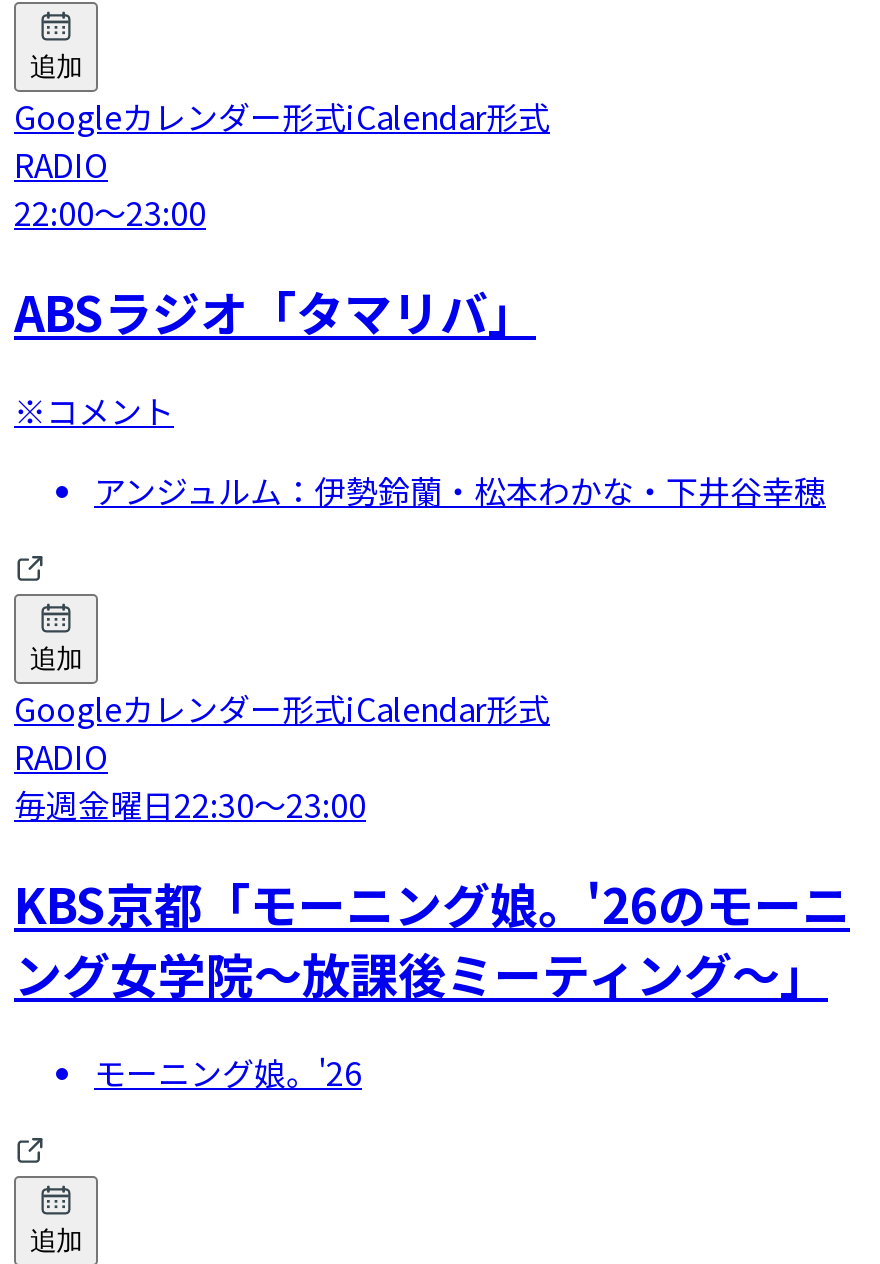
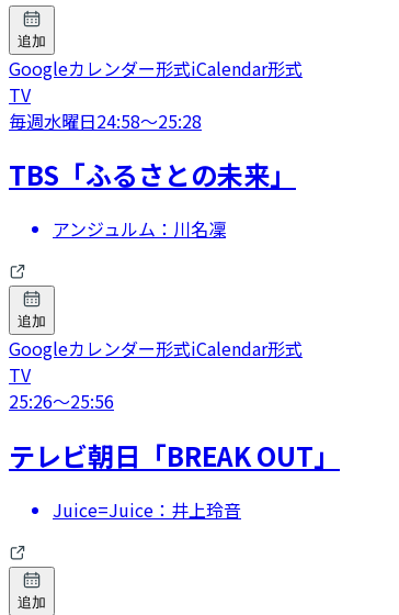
- RADIO
- 22:00〜23:00
- ABSラジオ「タマリバ」
- ※コメント
- アンジュルム：伊勢鈴蘭・松本わかな・下井谷幸穂
+ TV
+ 毎週水曜日24:58〜25:28
+ TBS「ふるさとの未来」
+ アンジュルム：川名凜

- RADIO
- 毎週金曜日22:30〜23:00
+ TV
+ 25:26〜25:56

- KBS京都「モーニング娘。'26のモーニ
- ング女学院～放課後ミーティング～」
+ テレビ朝日「BREAK OUT」

- モーニング娘。'26
+ Juice=Juice：井上玲音
